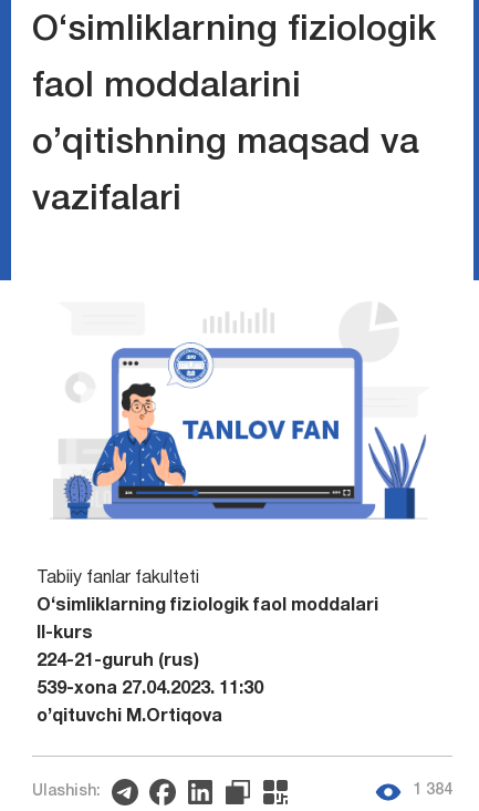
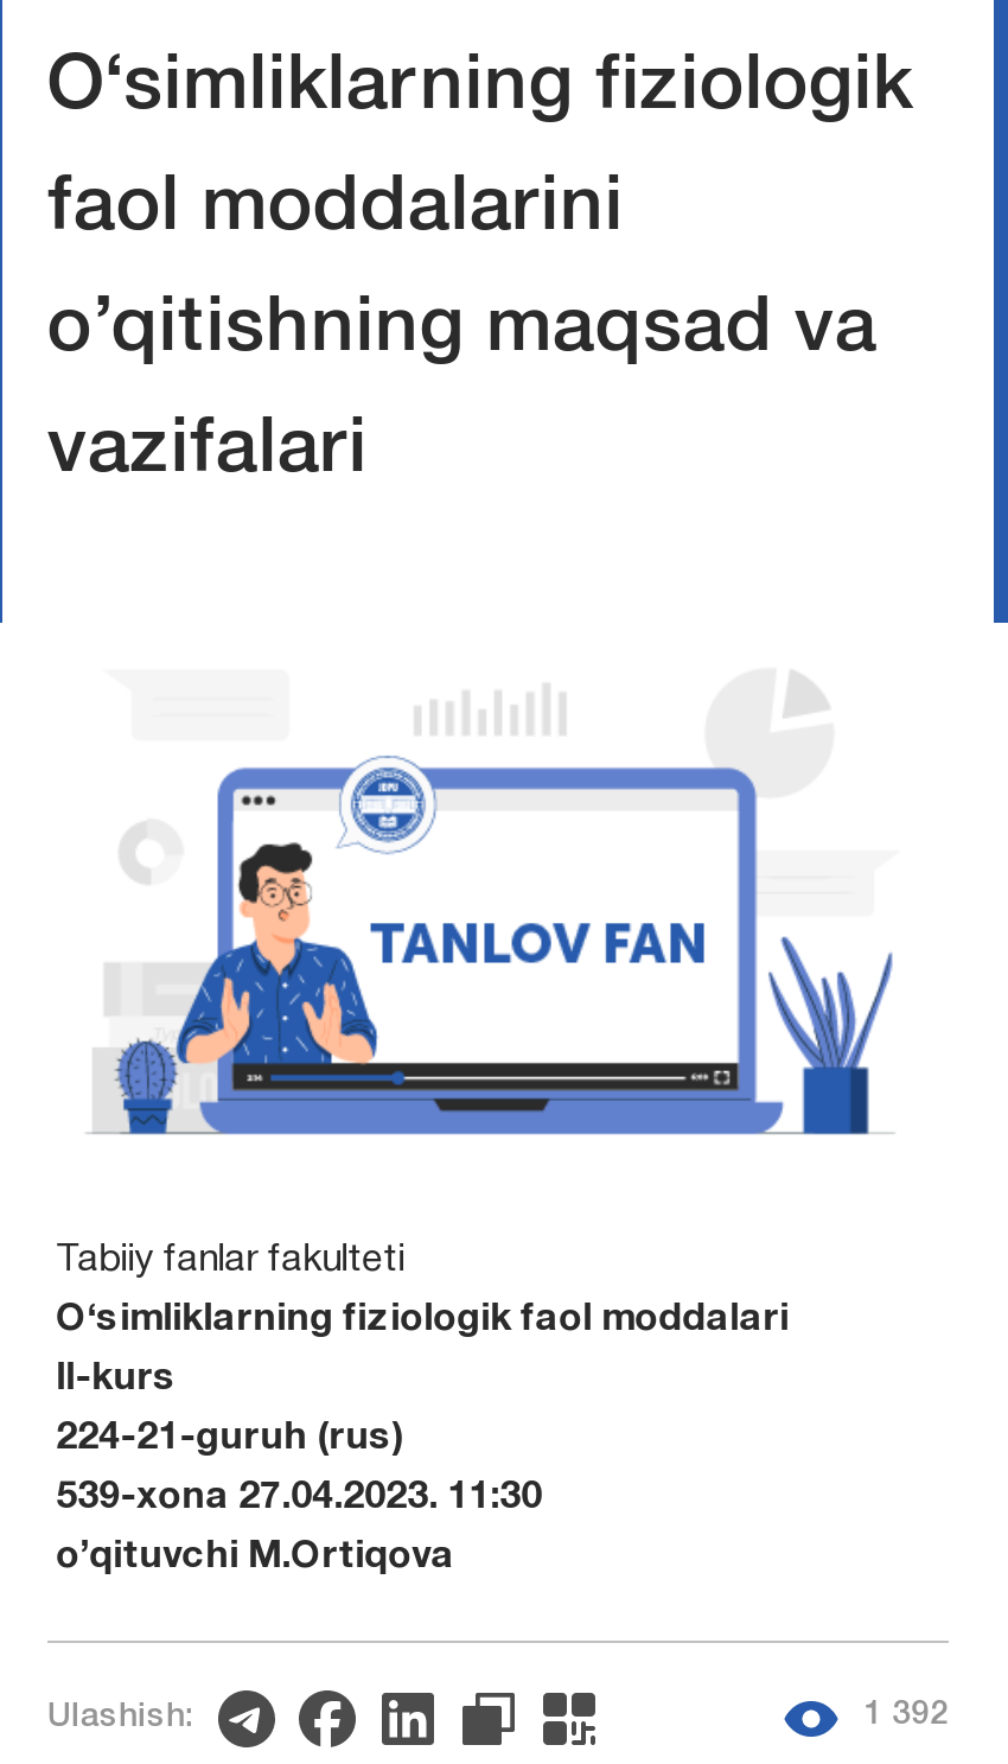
- 1 384
+ 1 392
